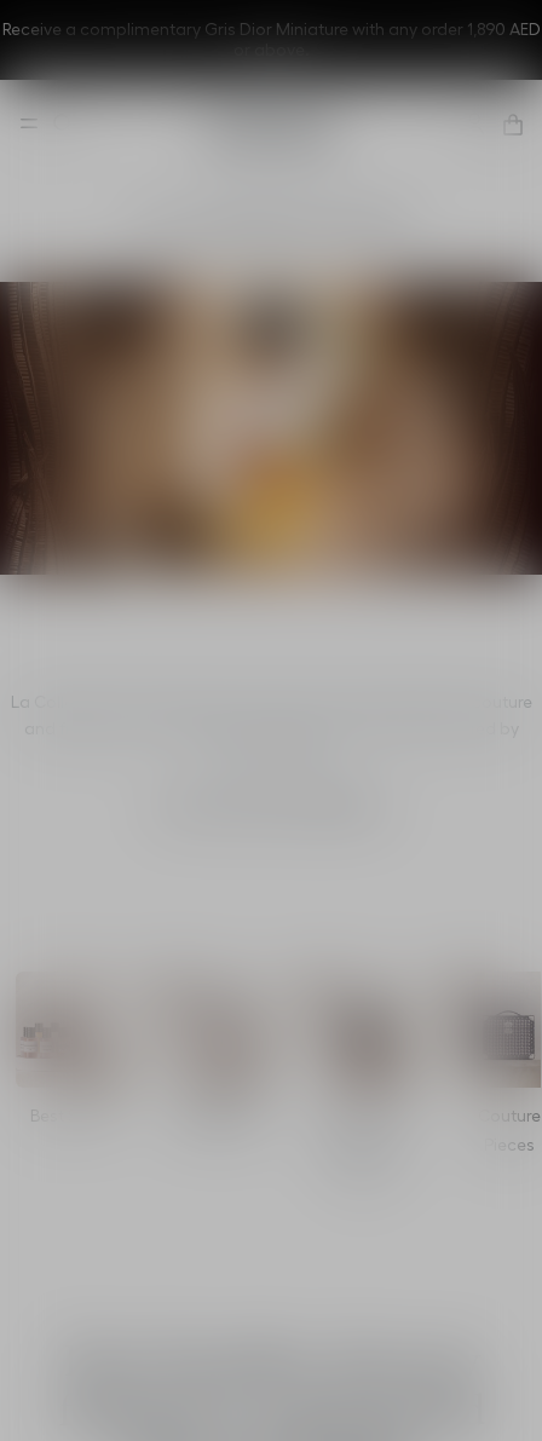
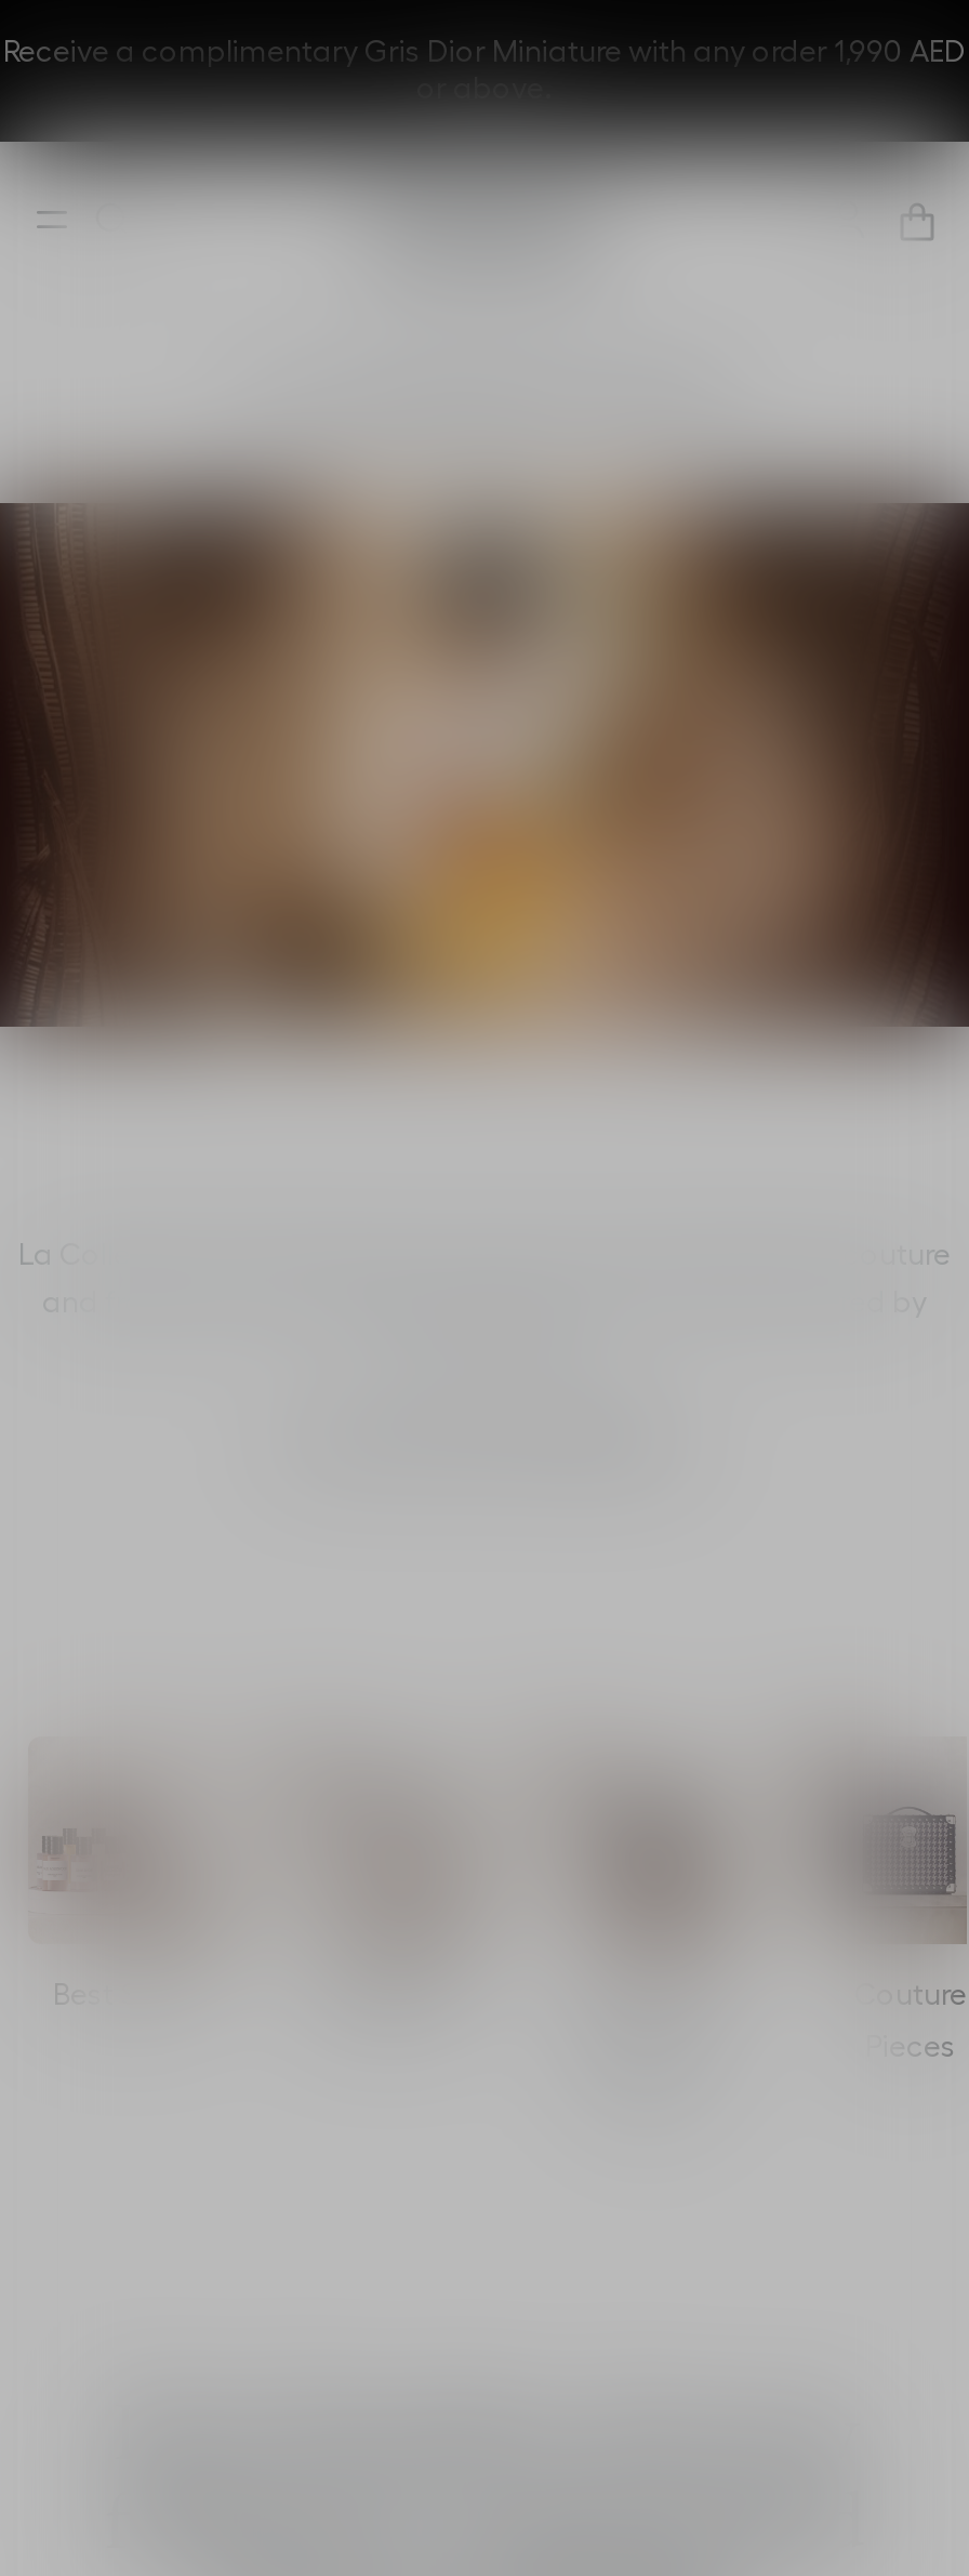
- Receive a complimentary Gris Dior Miniature with any order 1,890 AED
+ Receive a complimentary Gris Dior Miniature with any order 1,990 AED
